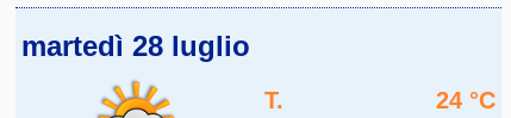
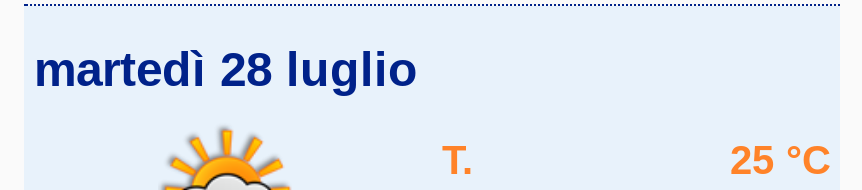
- 24 °C
+ 25 °C
